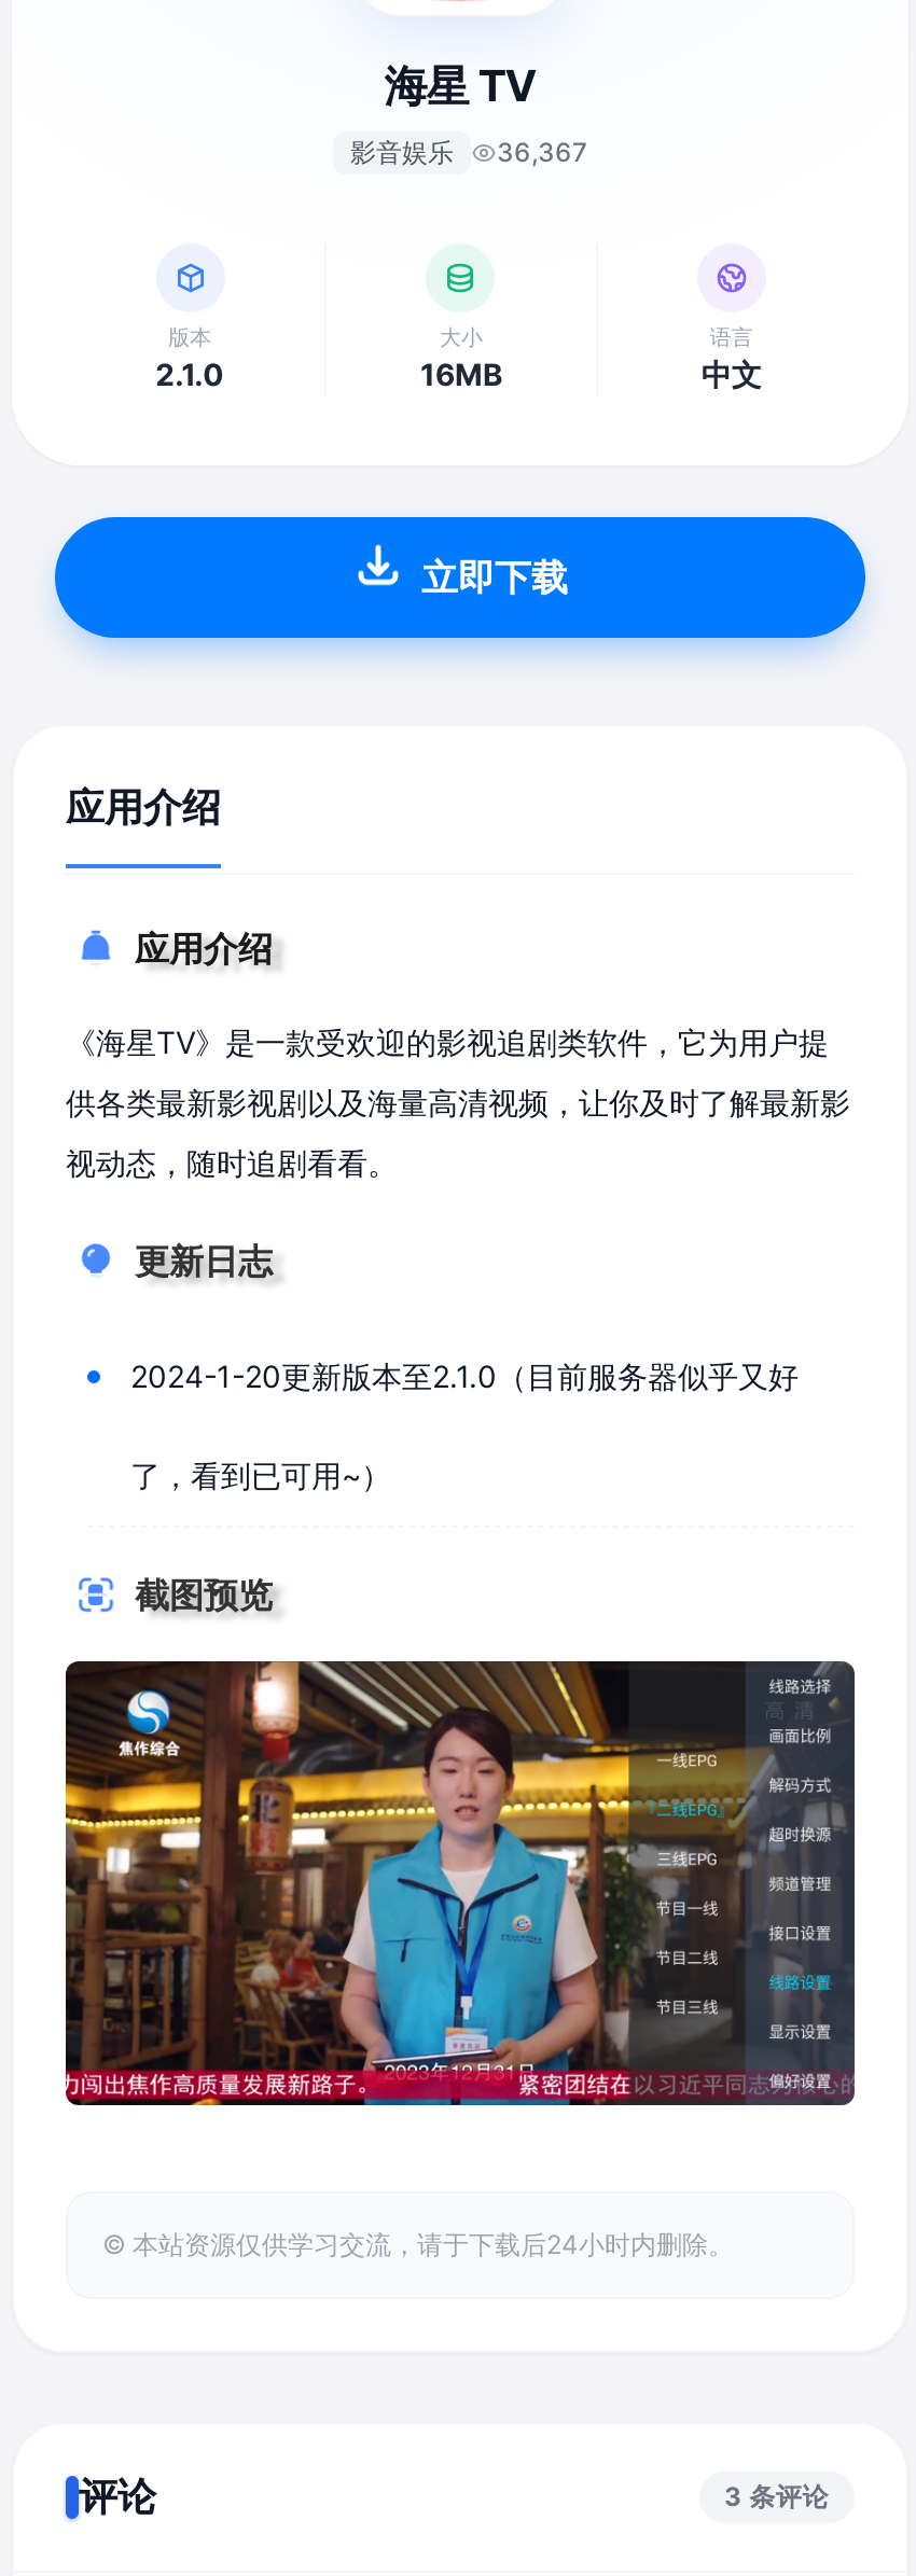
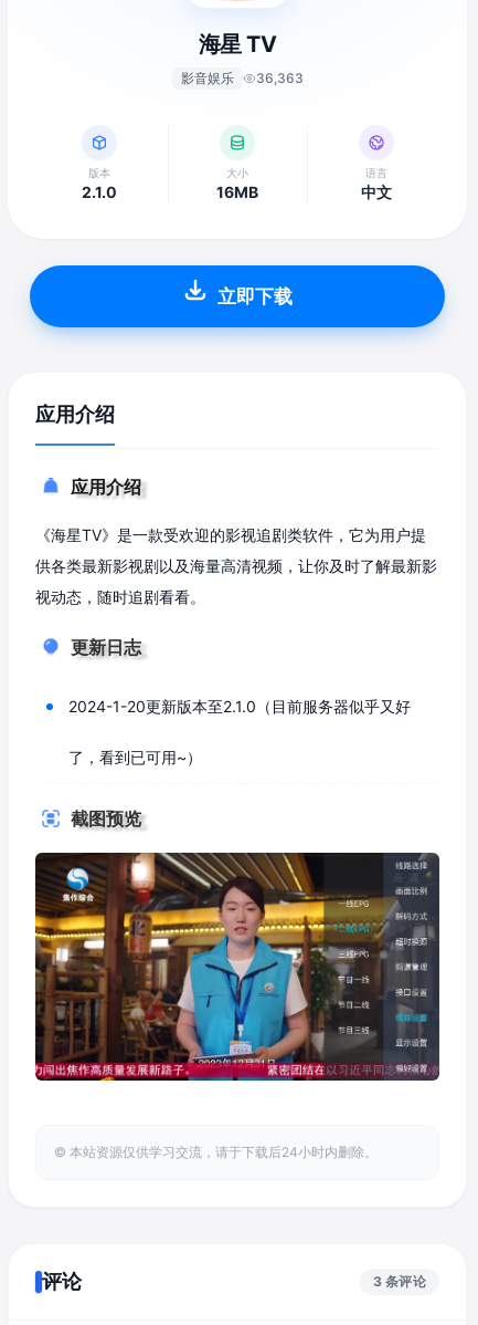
- 影音娱乐 36,367
+ 影音娱乐 36,363
